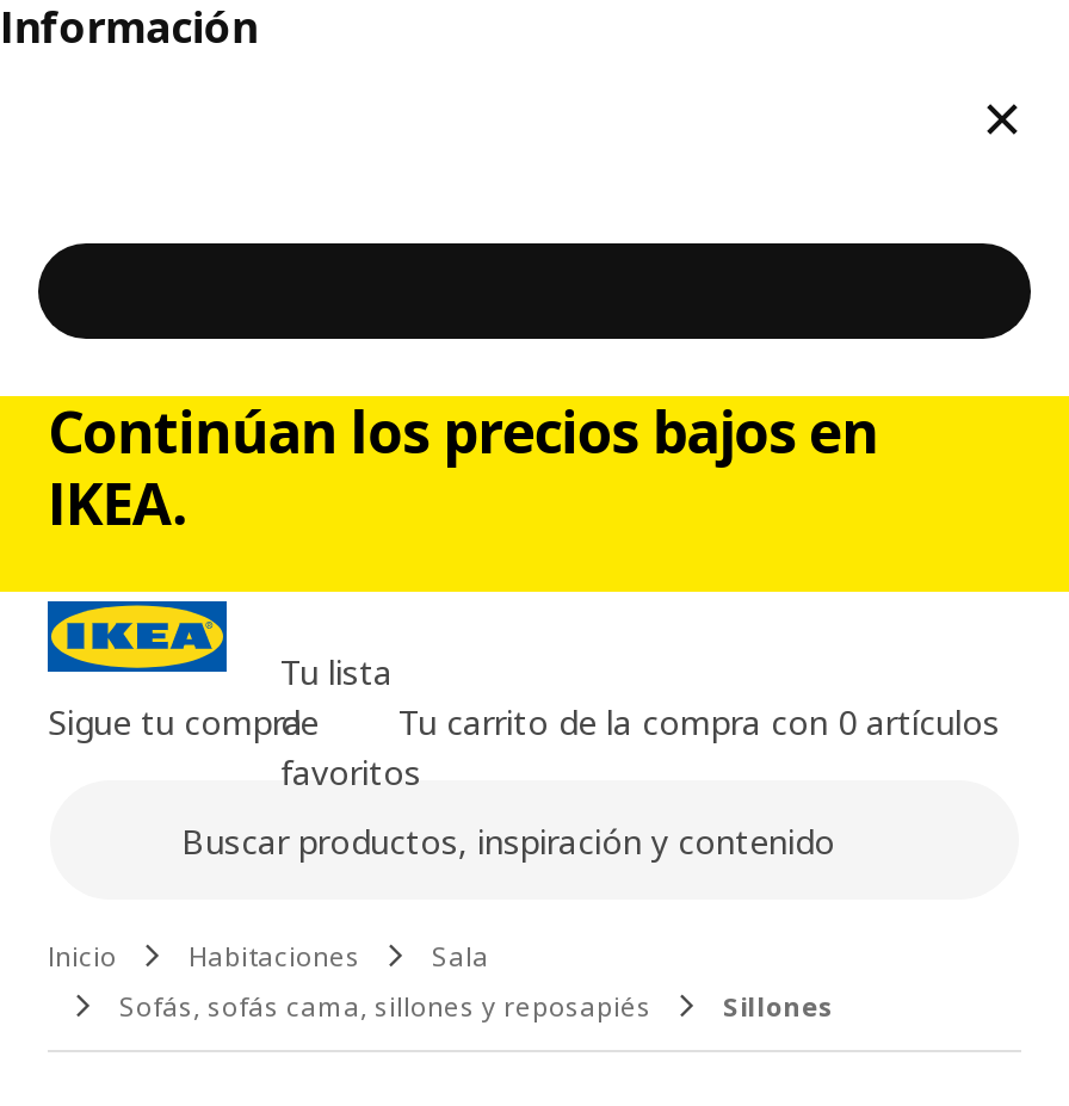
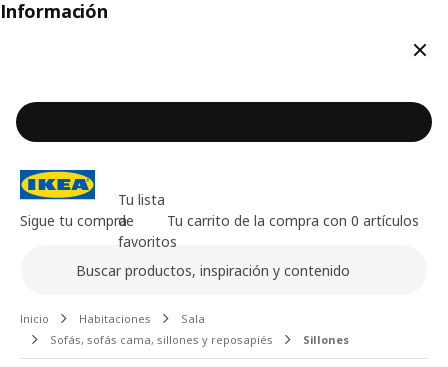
- Continúan los precios bajos en
- IKEA.
